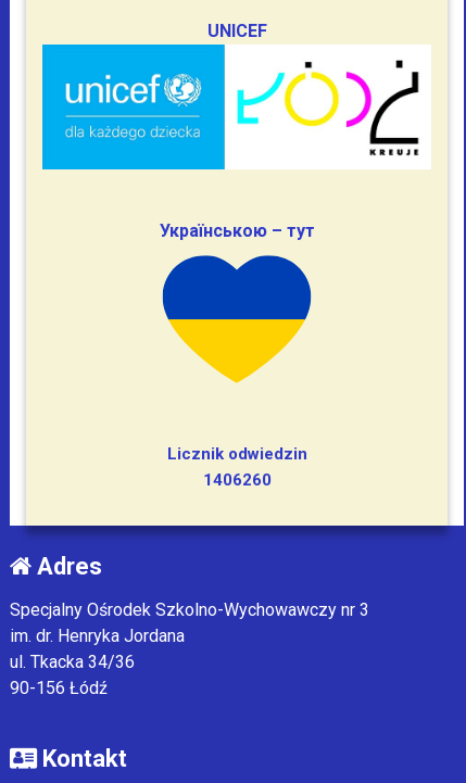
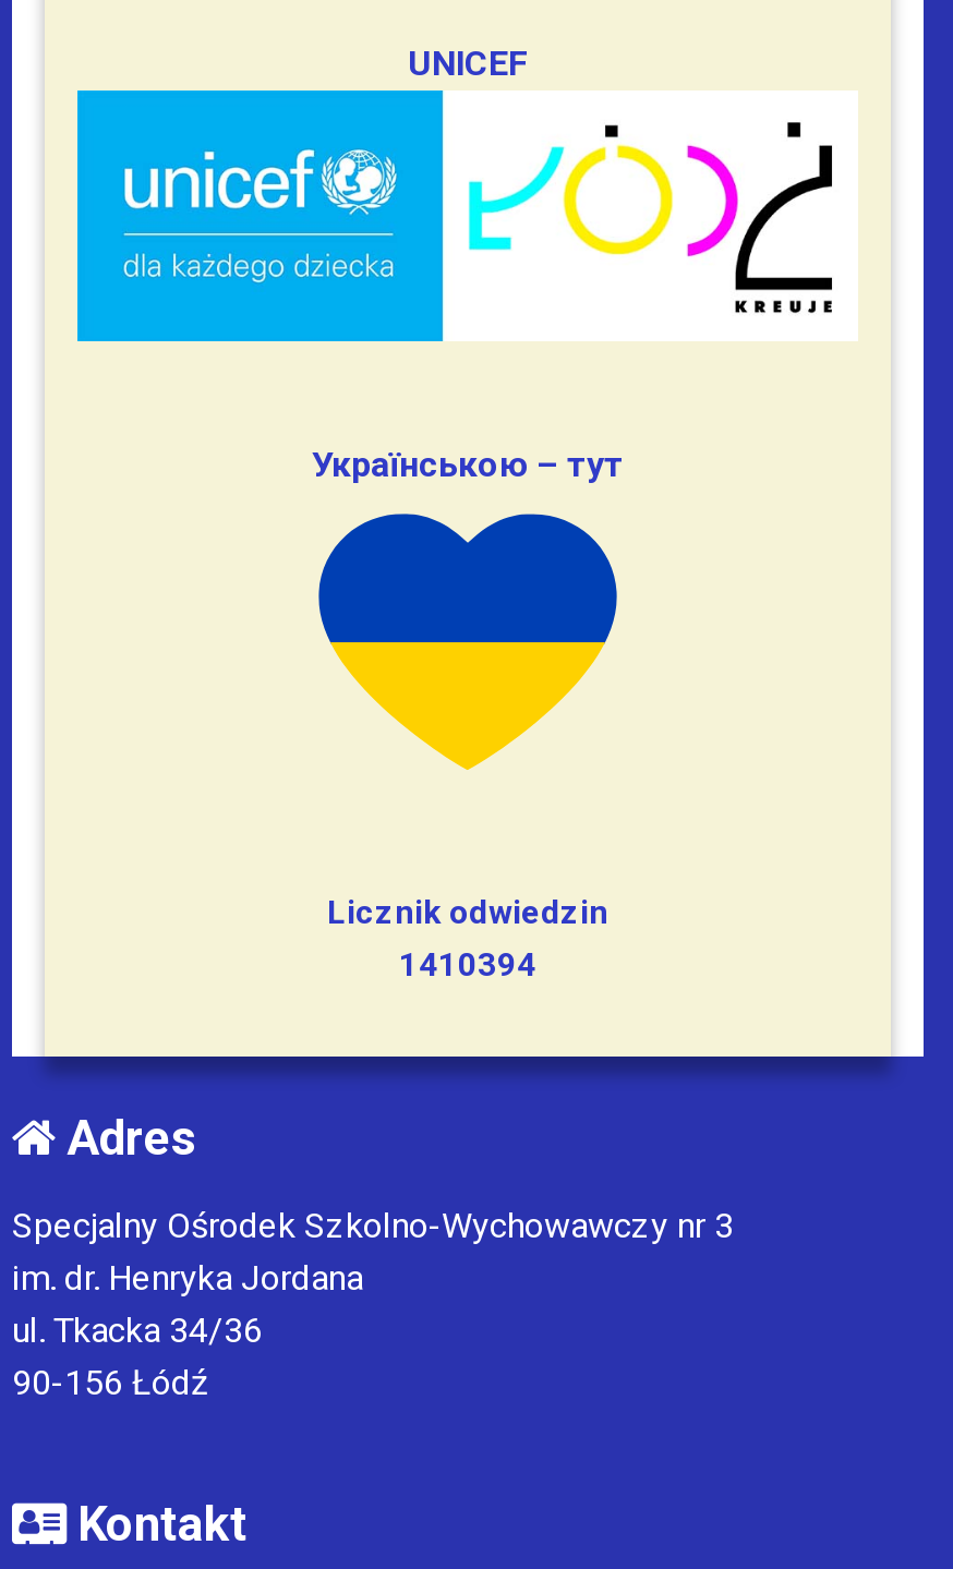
- 1406260
+ 1410394
